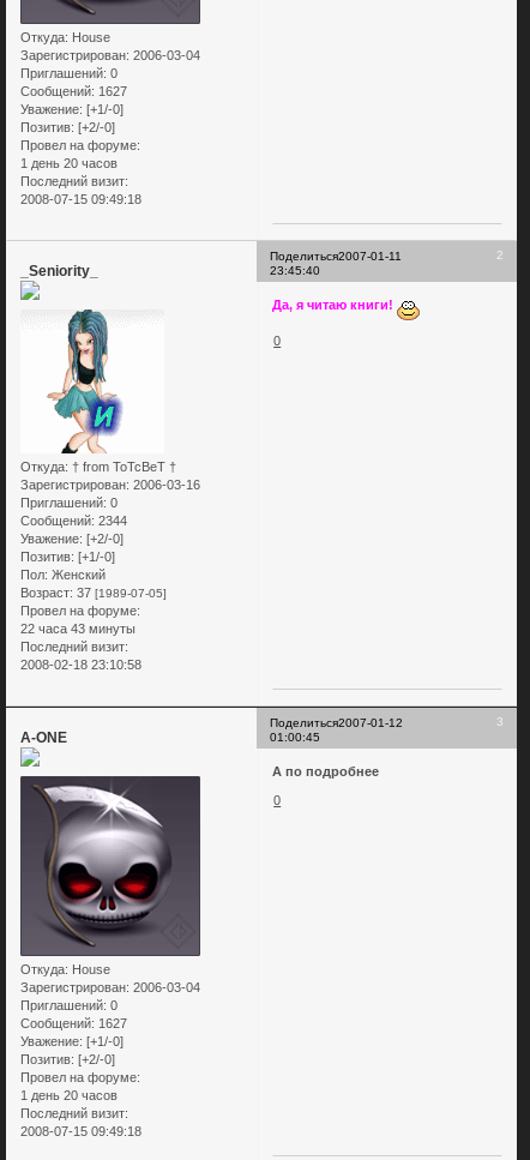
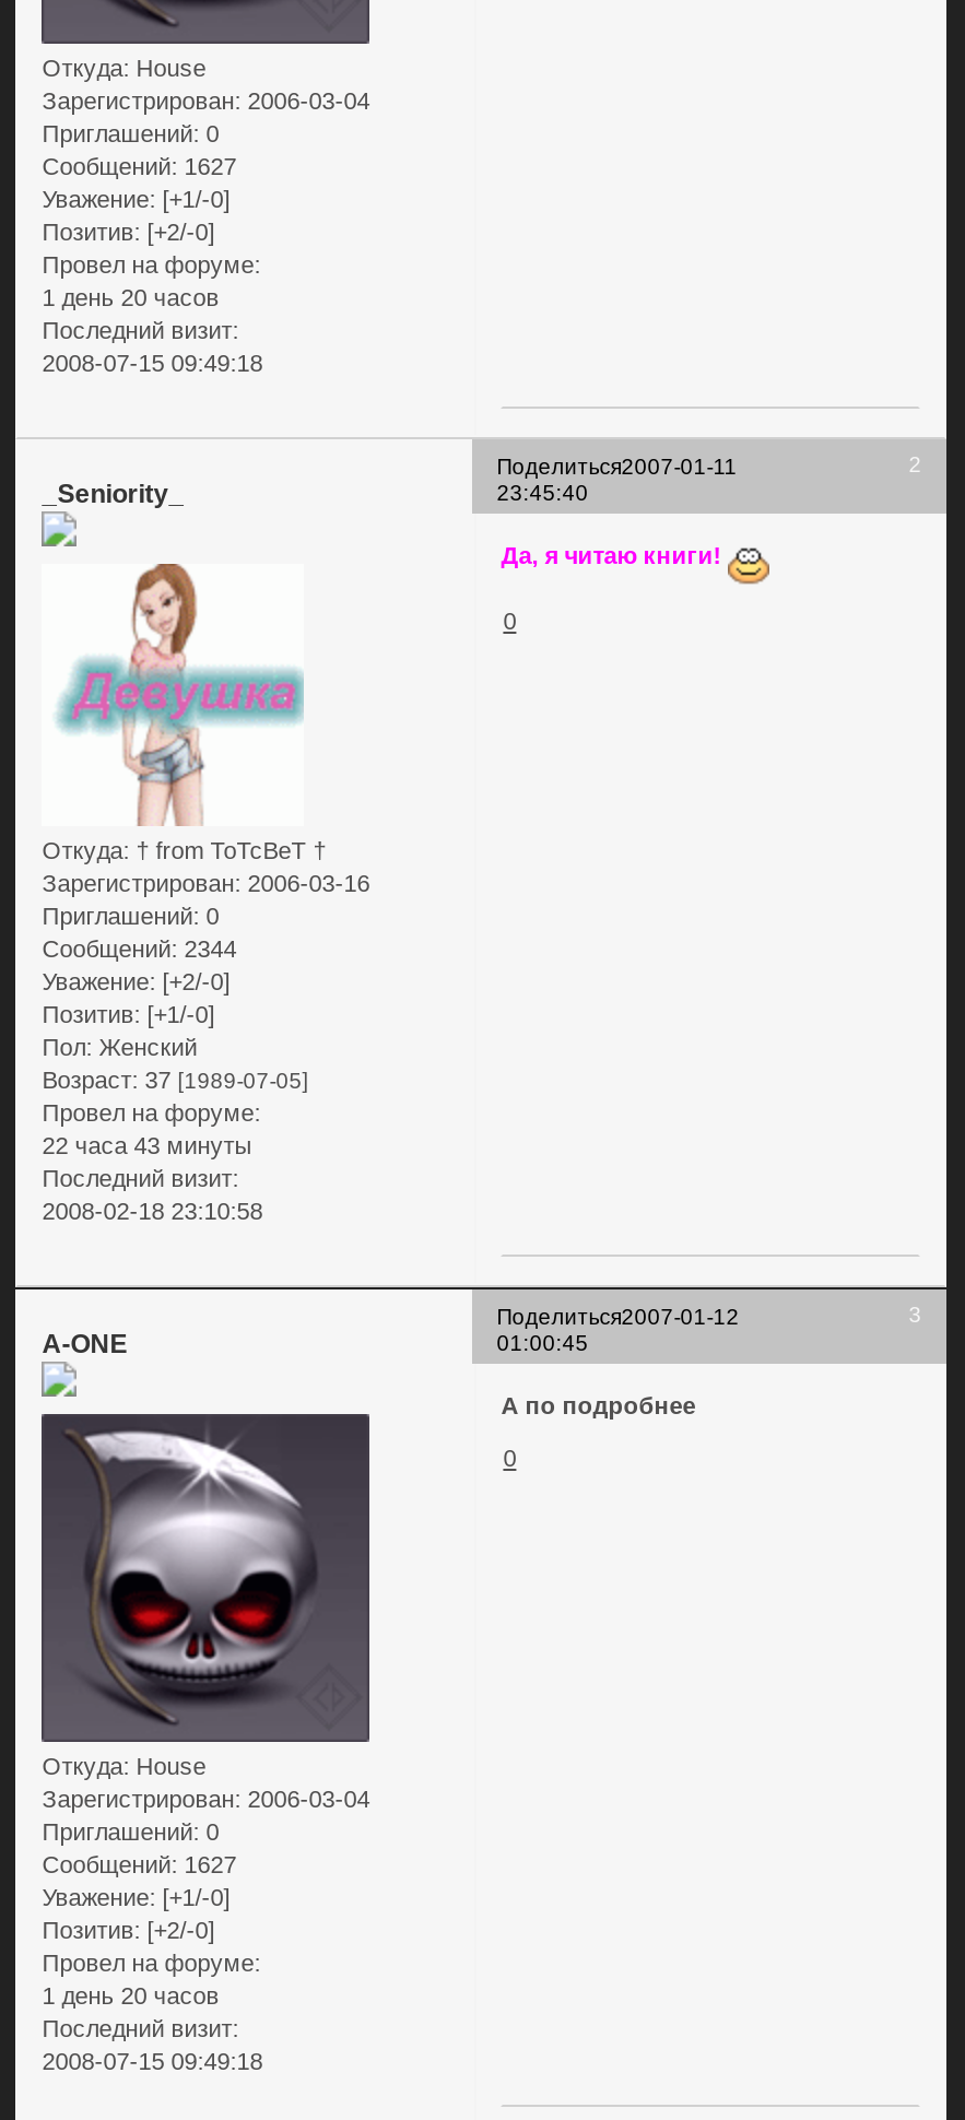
- [image]
+ [image]
